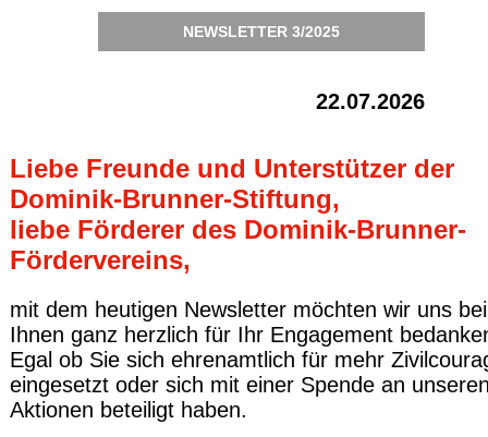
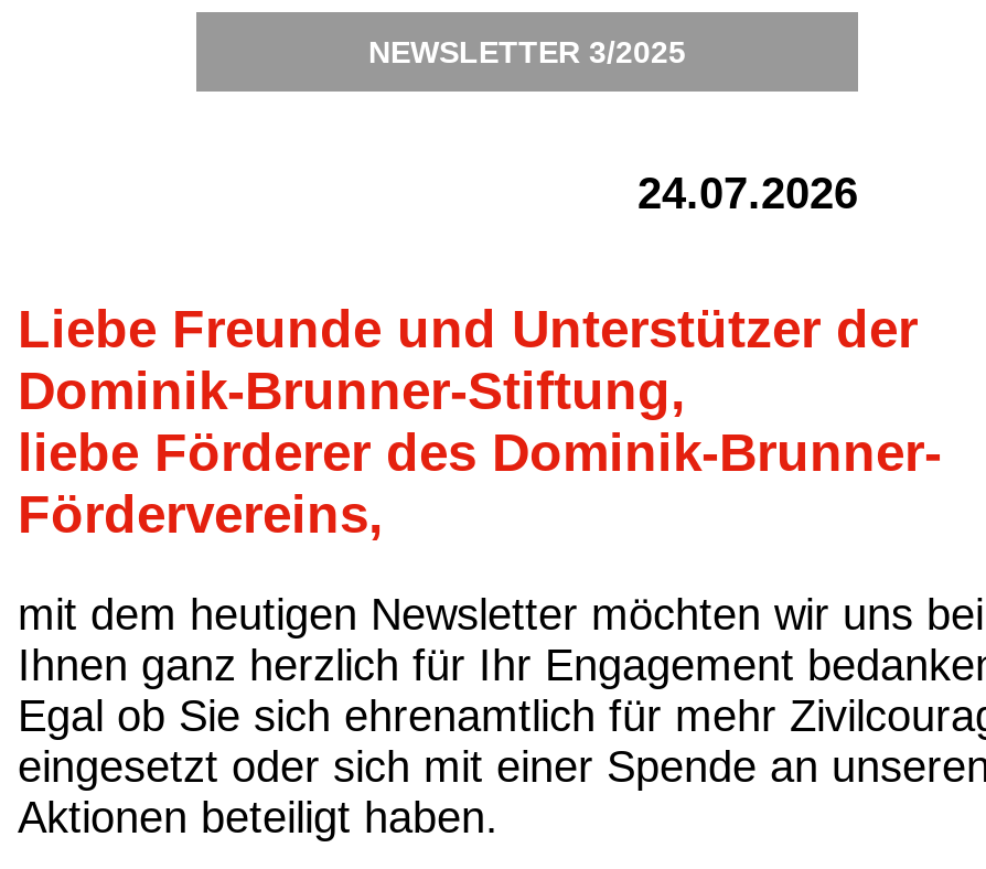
- 22.07.2026
+ 24.07.2026
